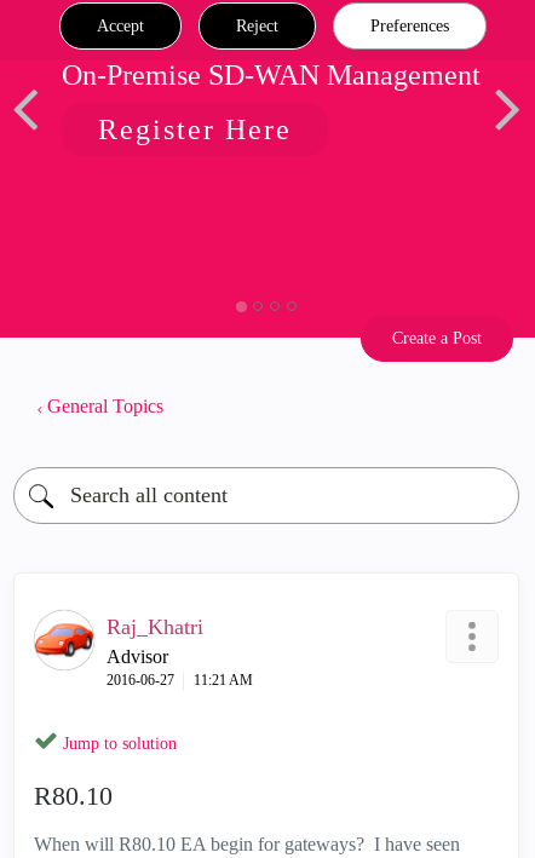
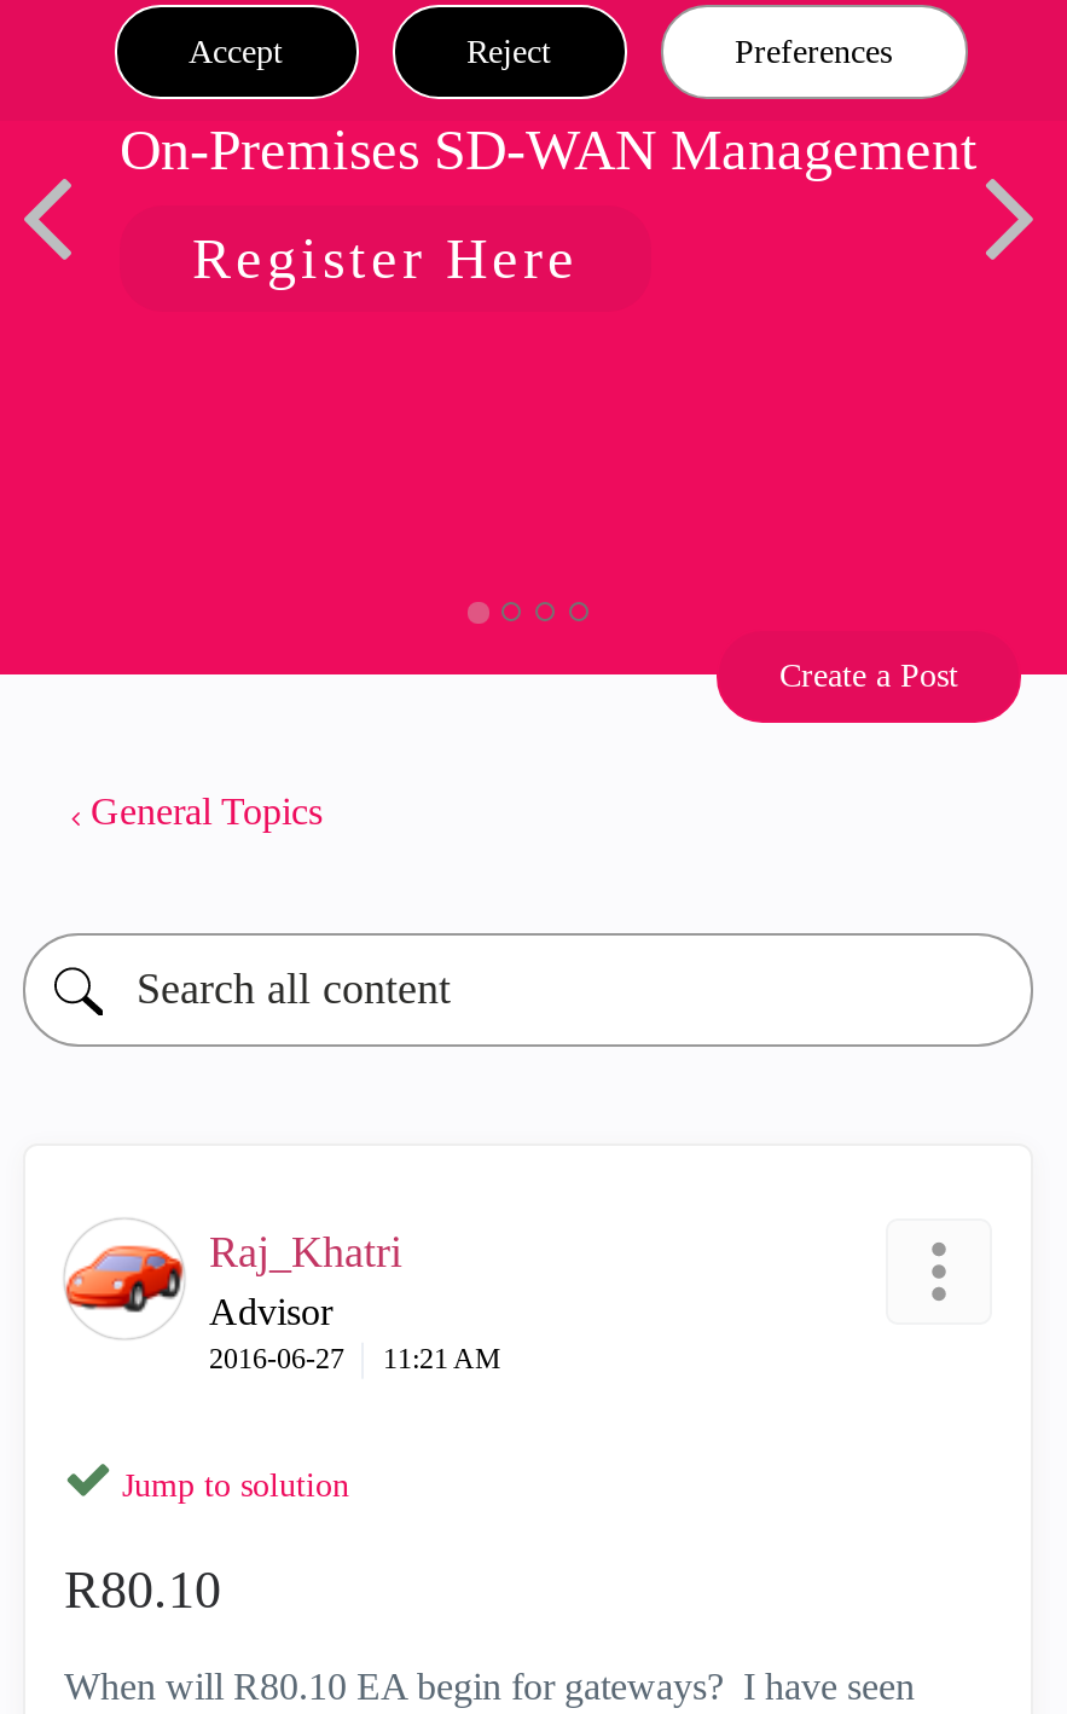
- On-Premise SD-WAN Management
+ On-Premises SD-WAN Management
